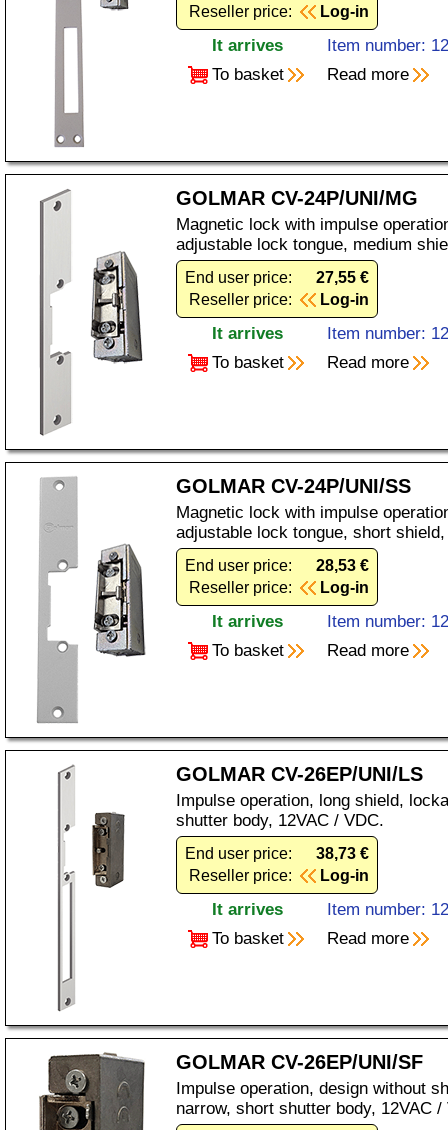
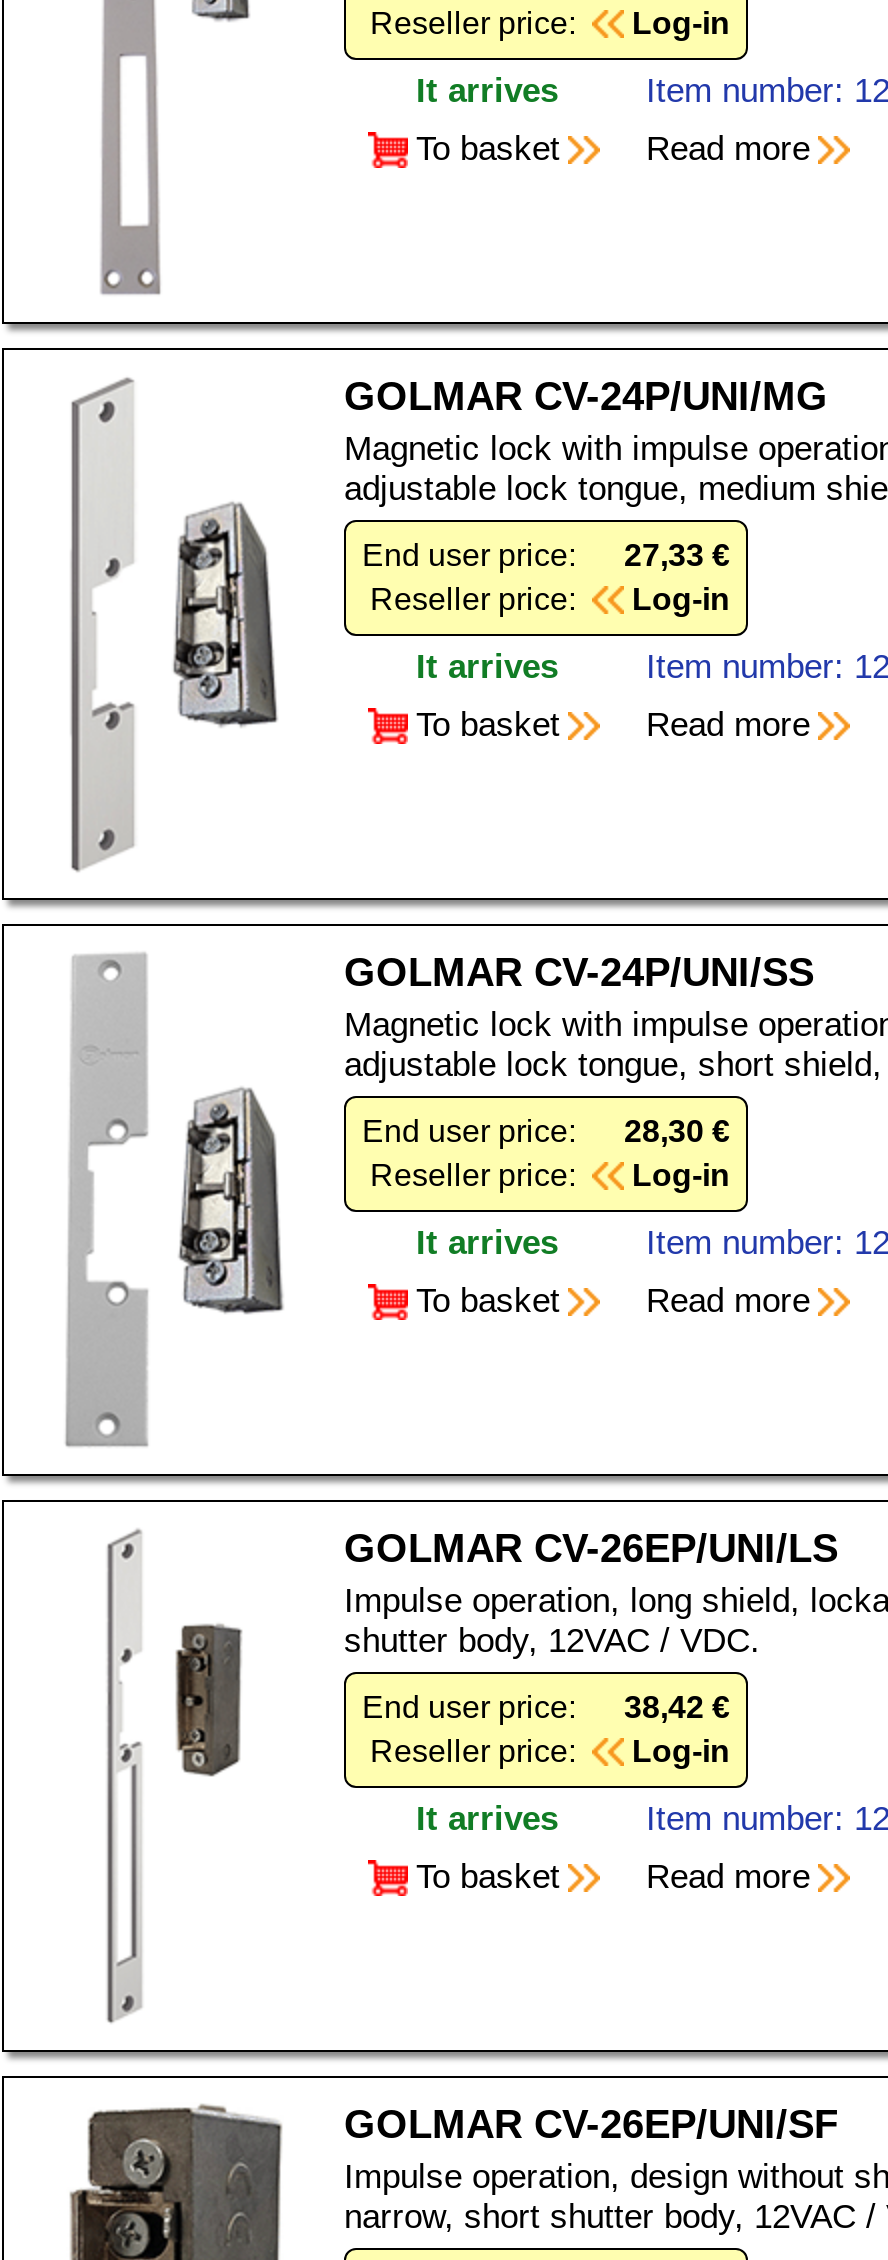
- End user price: 27,55 €
+ End user price: 27,33 €

- End user price: 28,53 €
+ End user price: 28,30 €

- End user price: 38,73 €
+ End user price: 38,42 €
